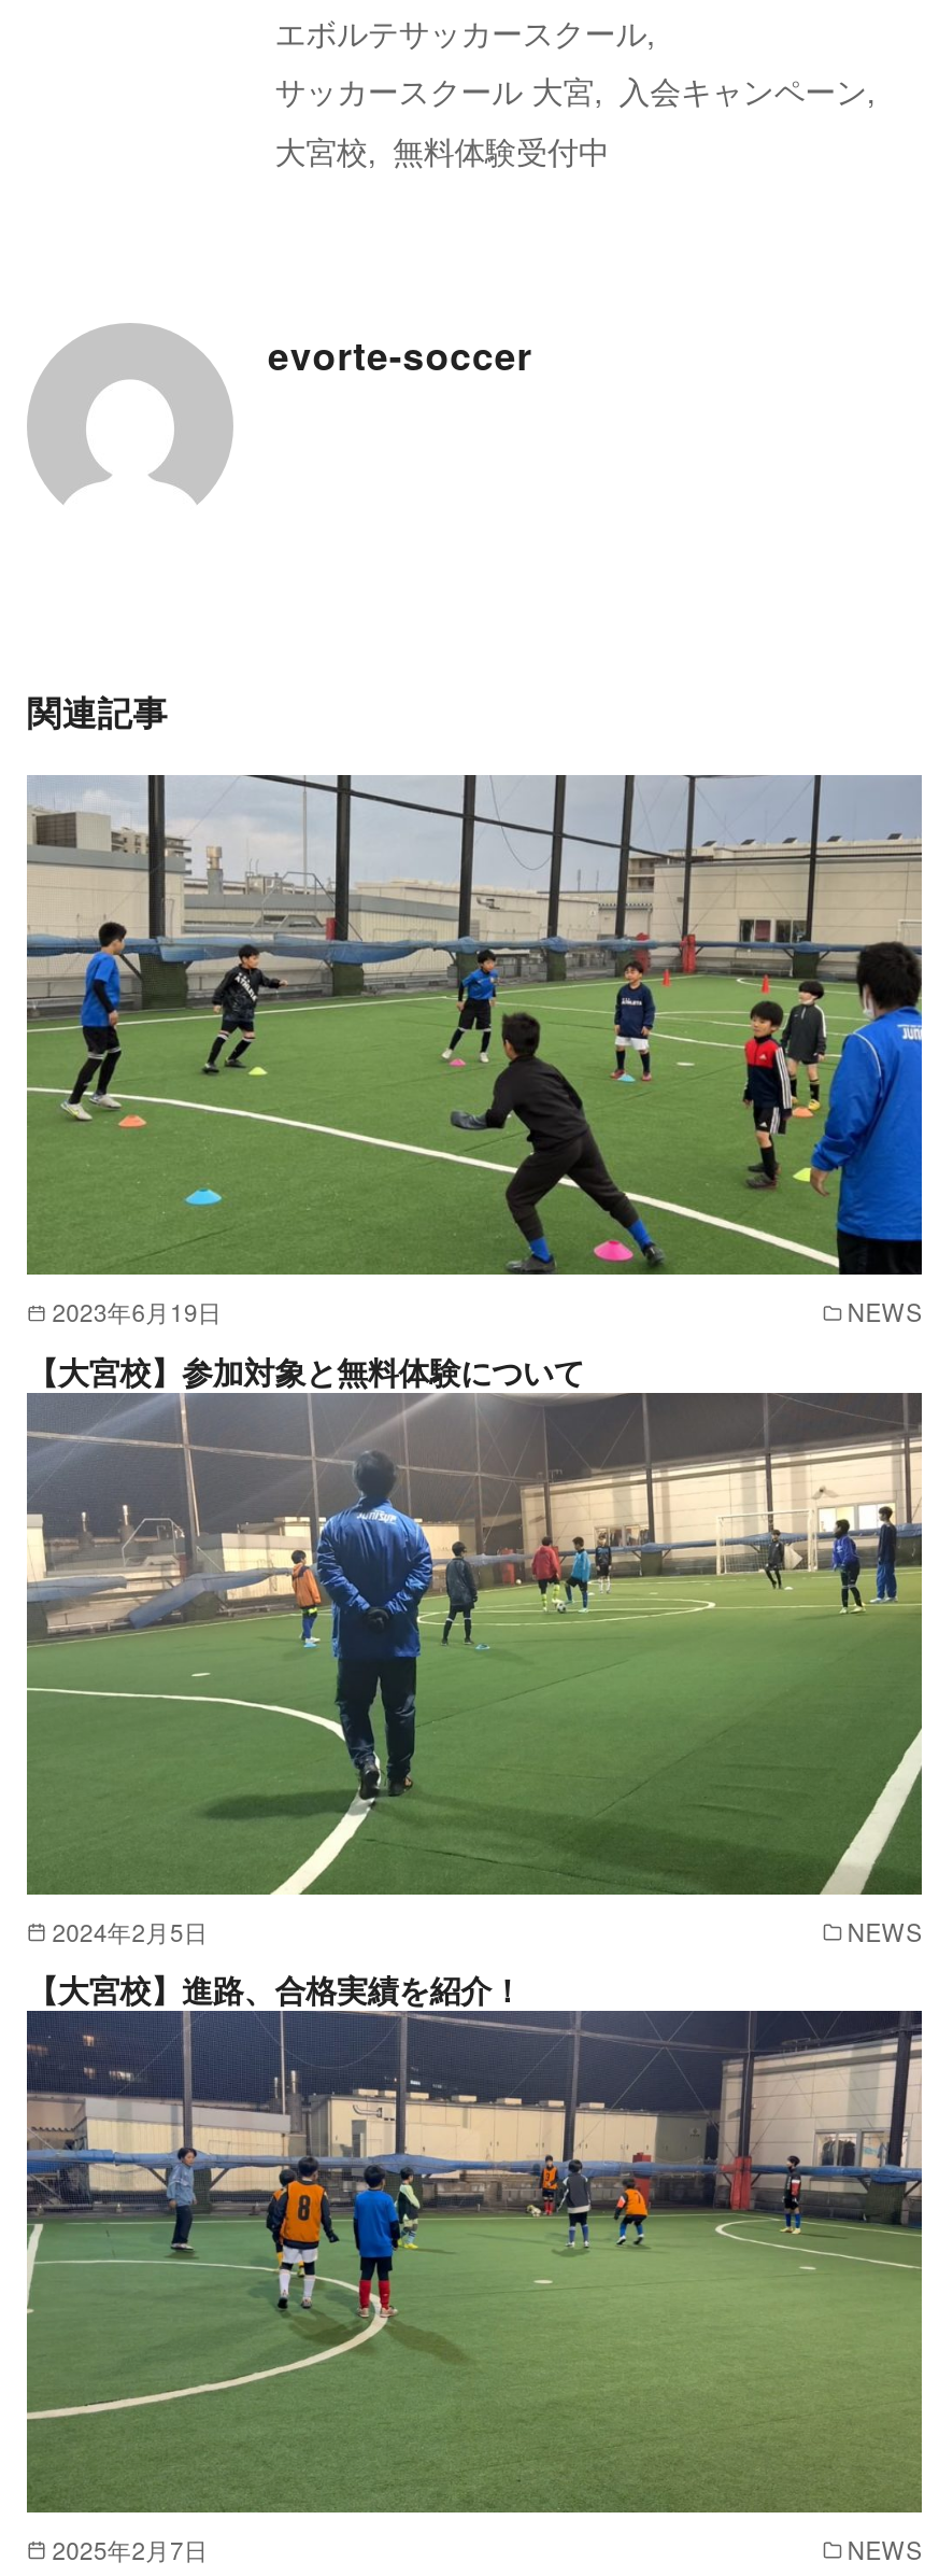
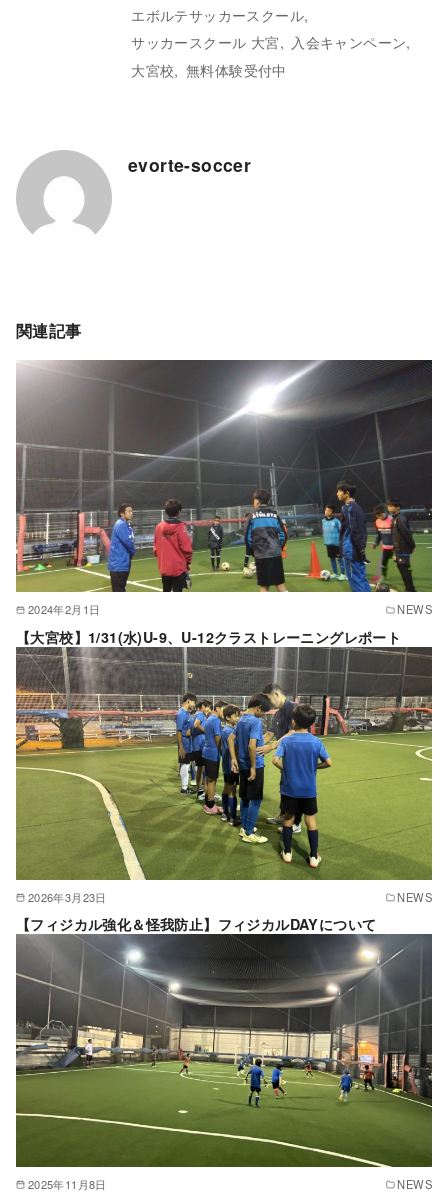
- [image]
- 2023年6月19日
+ [image]
+ 2024年2月1日

- 【大宮校】参加対象と無料体験について
+ 【大宮校】1/31(水)U-9、U-12クラストレーニングレポート

- [image]
- 2024年2月5日
+ [image]
+ 2026年3月23日

- 【大宮校】進路、合格実績を紹介！
+ 【フィジカル強化＆怪我防止】フィジカルDAYについて

- [image]
- 2025年2月7日
+ [image]
+ 2025年11月8日
